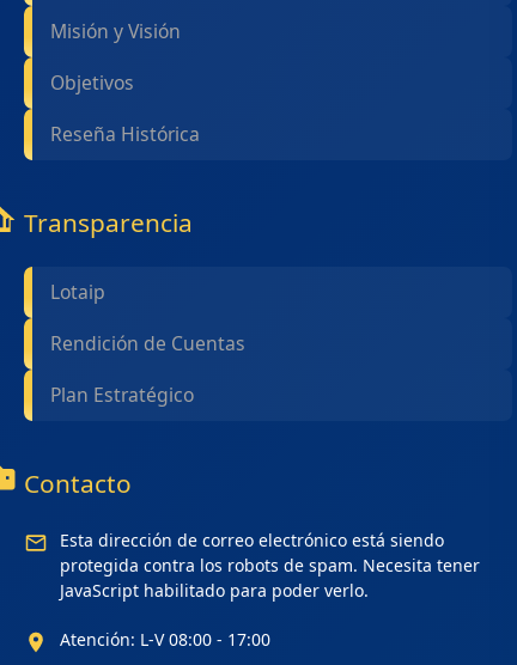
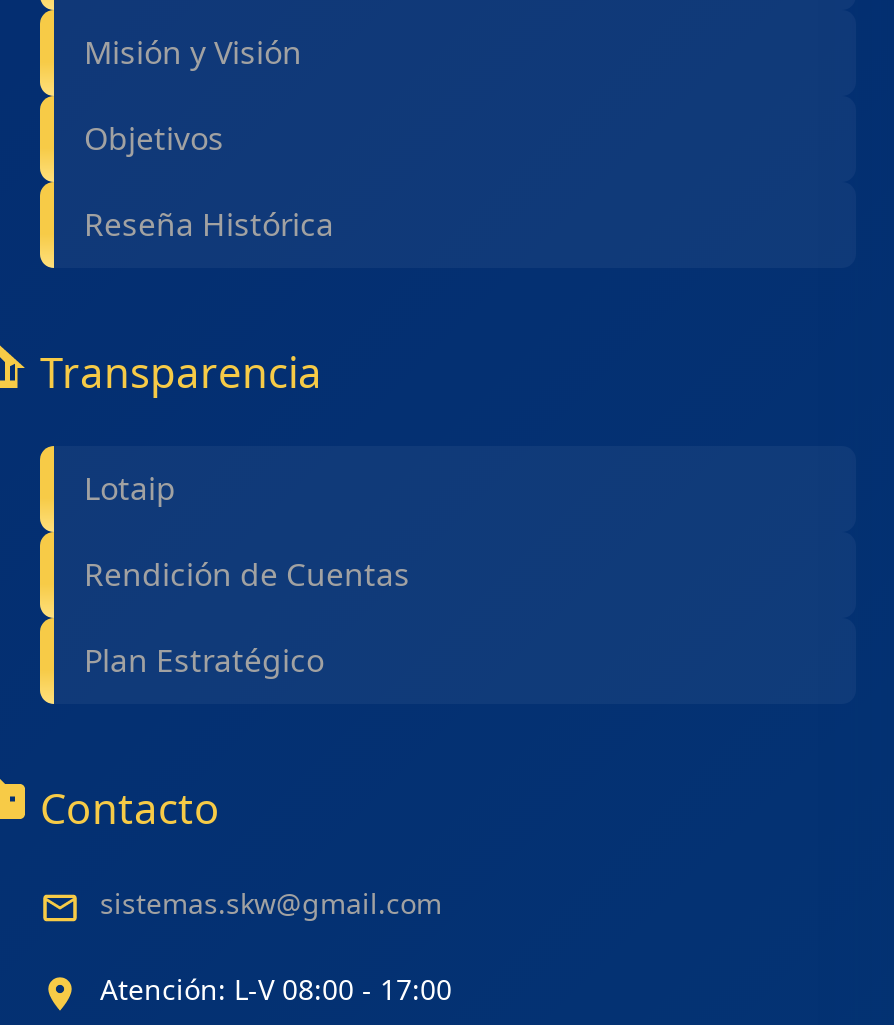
- Esta dirección de correo electrónico está siendo
- protegida contra los robots de spam. Necesita tener
- JavaScript habilitado para poder verlo.
+ sistemas.skw@gmail.com
